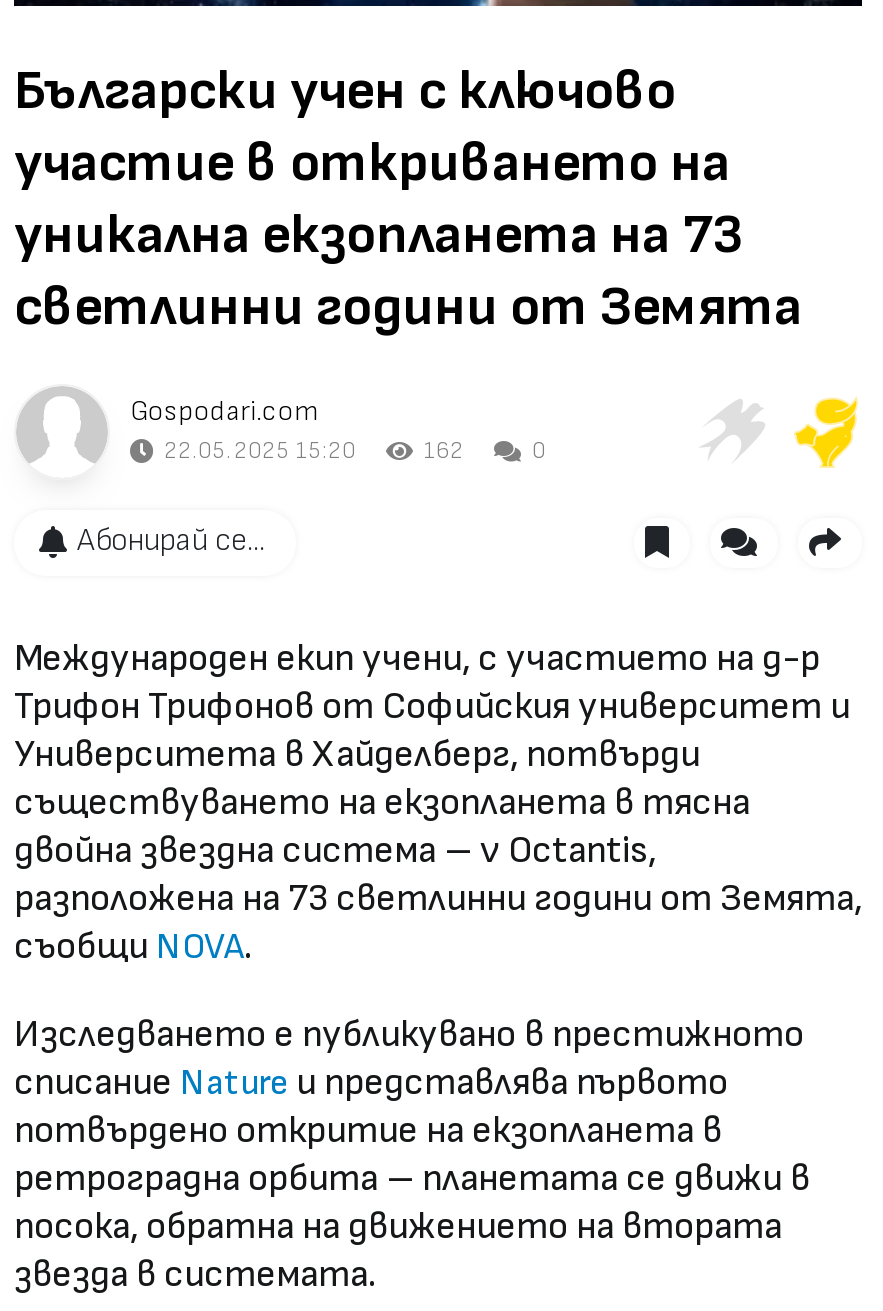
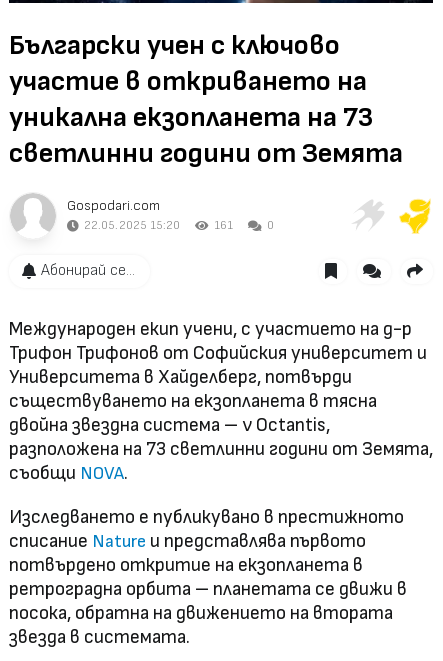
- 162
+ 161
